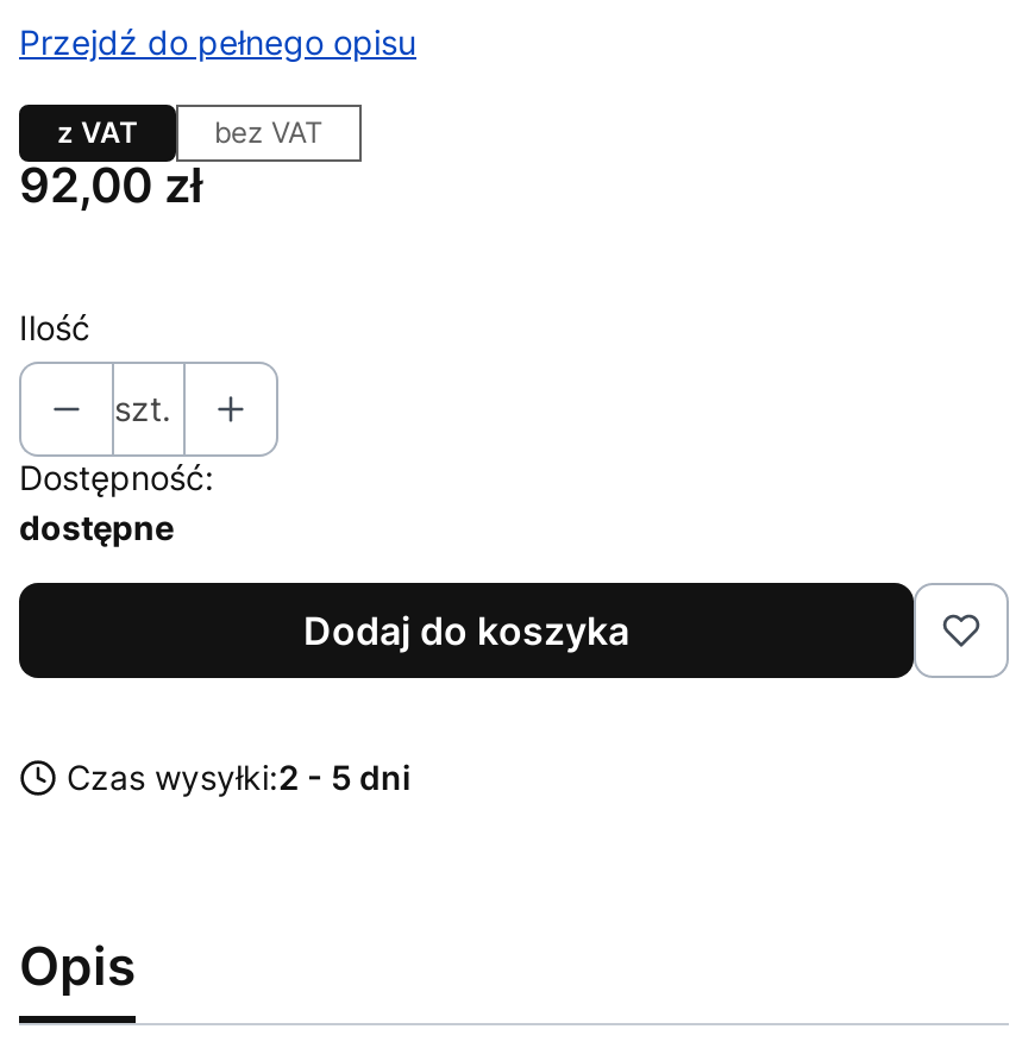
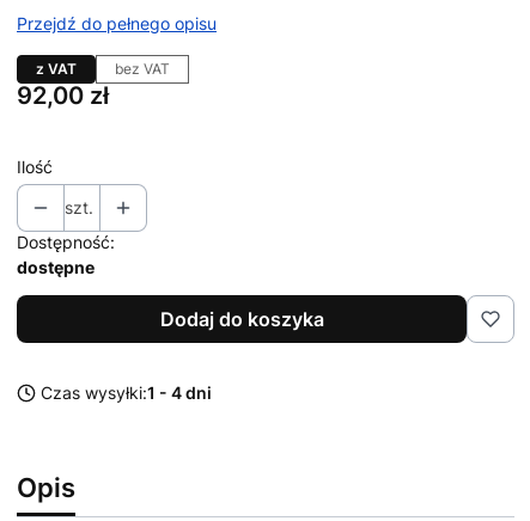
- Czas wysyłki:2 - 5 dni
+ Czas wysyłki:1 - 4 dni
